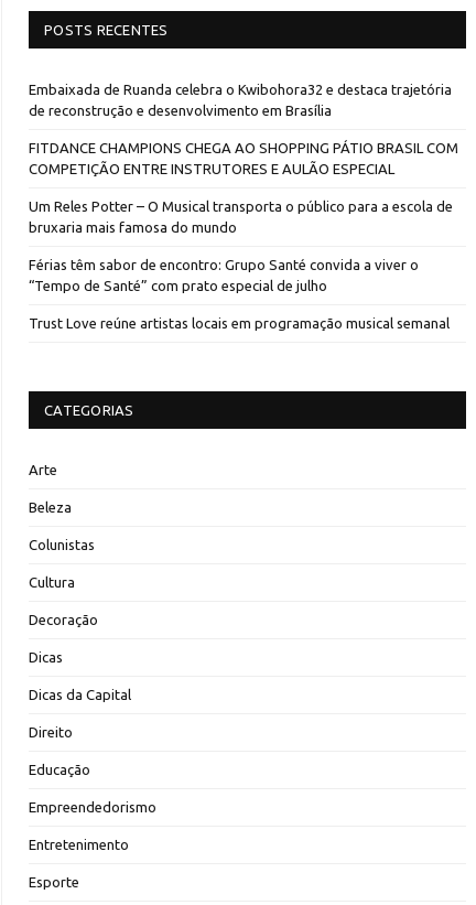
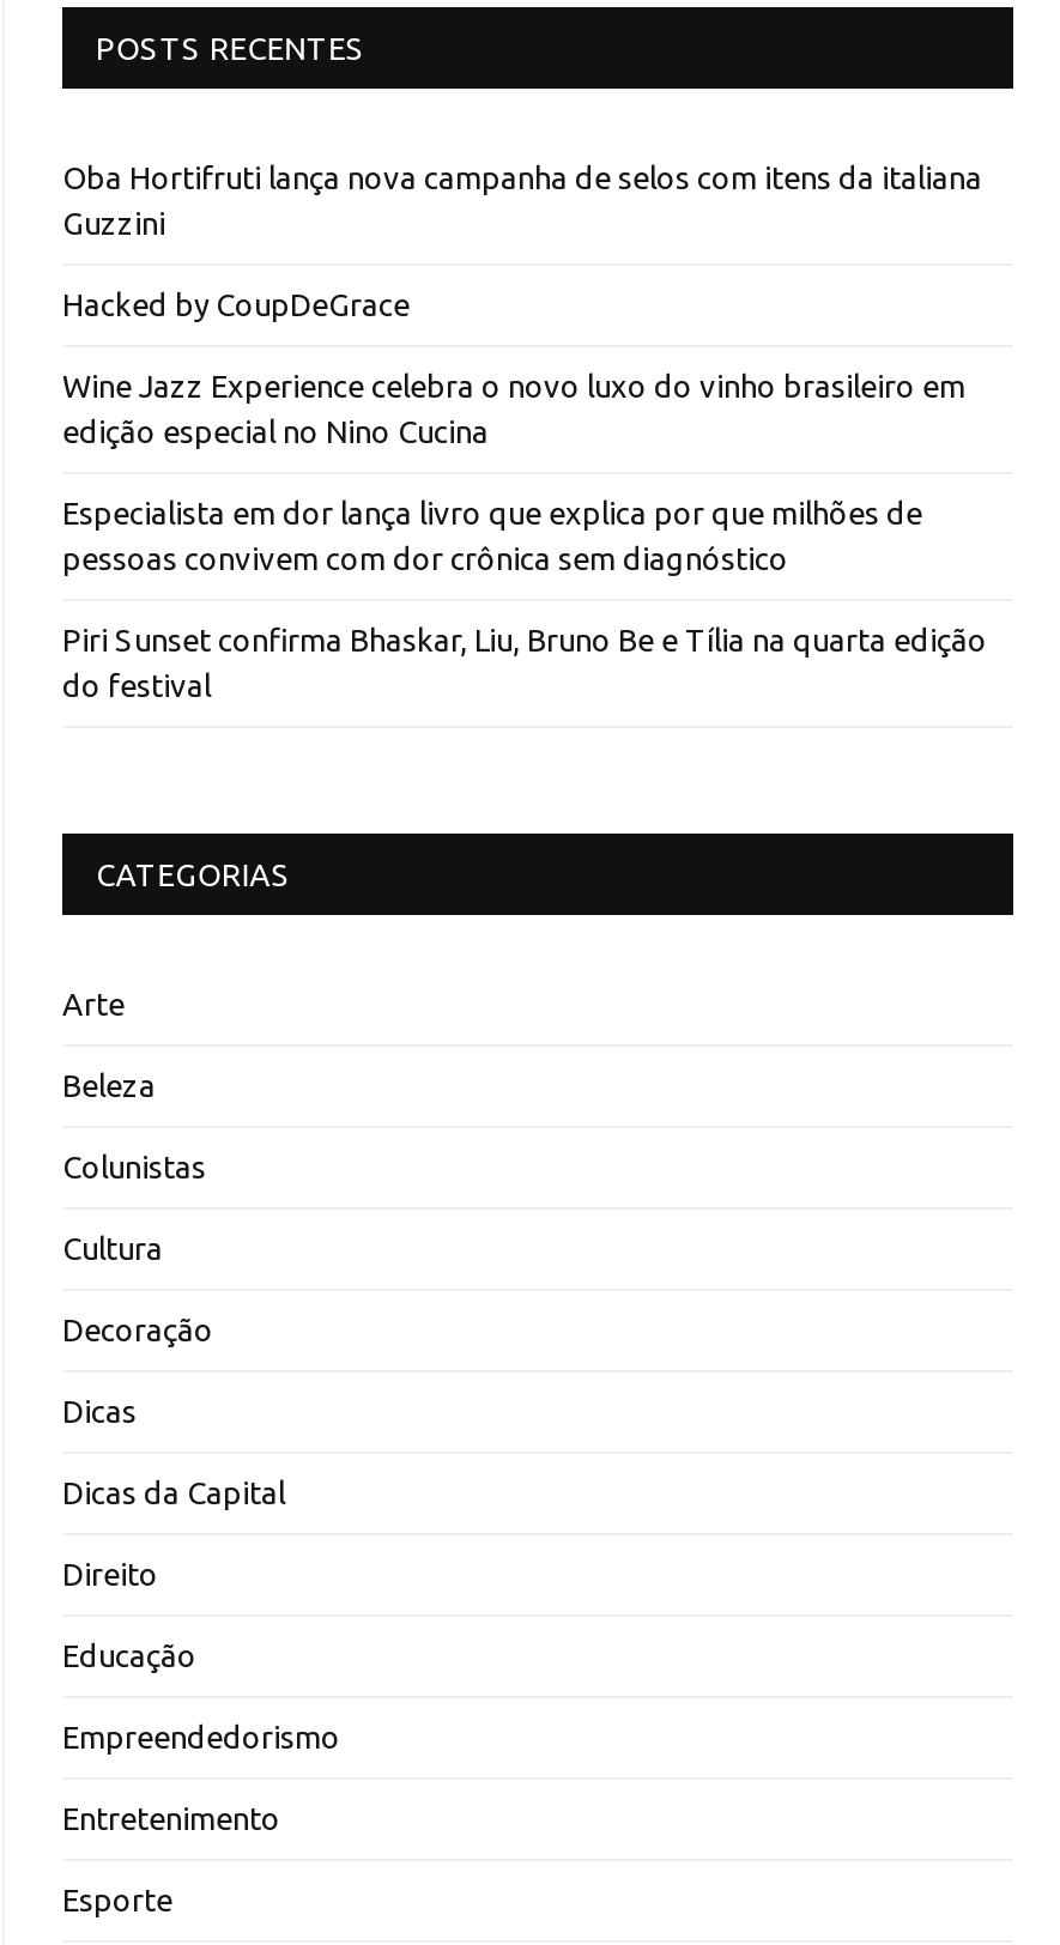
- Embaixada de Ruanda celebra o Kwibohora32 e destaca trajetória
- de reconstrução e desenvolvimento em Brasília
+ Oba Hortifruti lança nova campanha de selos com itens da italiana
+ Guzzini

- FITDANCE CHAMPIONS CHEGA AO SHOPPING PÁTIO BRASIL COM
- COMPETIÇÃO ENTRE INSTRUTORES E AULÃO ESPECIAL
+ Hacked by CoupDeGrace

- Um Reles Potter – O Musical transporta o público para a escola de
- bruxaria mais famosa do mundo
+ Wine Jazz Experience celebra o novo luxo do vinho brasileiro em
+ edição especial no Nino Cucina

- Férias têm sabor de encontro: Grupo Santé convida a viver o
- “Tempo de Santé” com prato especial de julho
+ Especialista em dor lança livro que explica por que milhões de
+ pessoas convivem com dor crônica sem diagnóstico

- Trust Love reúne artistas locais em programação musical semanal
+ Piri Sunset confirma Bhaskar, Liu, Bruno Be e Tília na quarta edição
+ do festival
